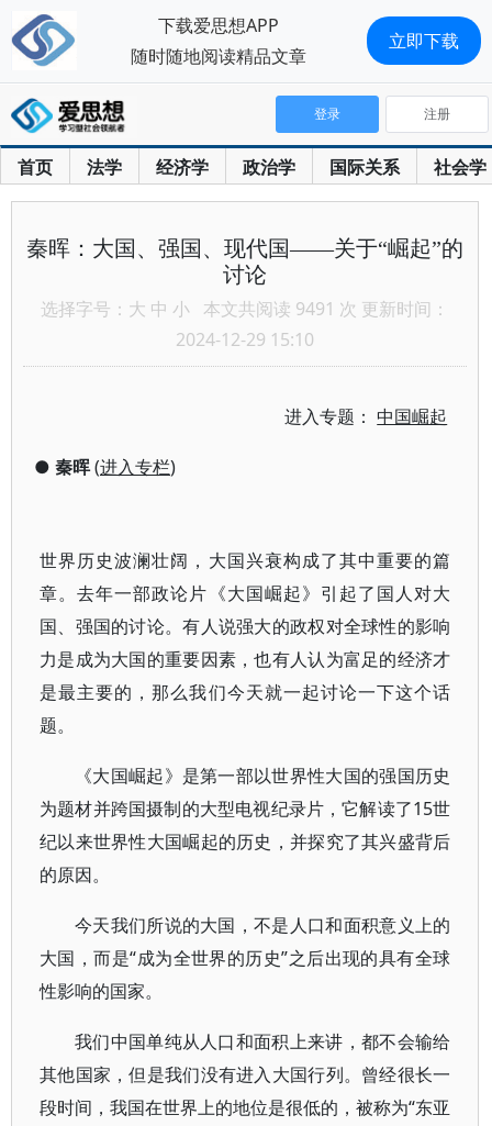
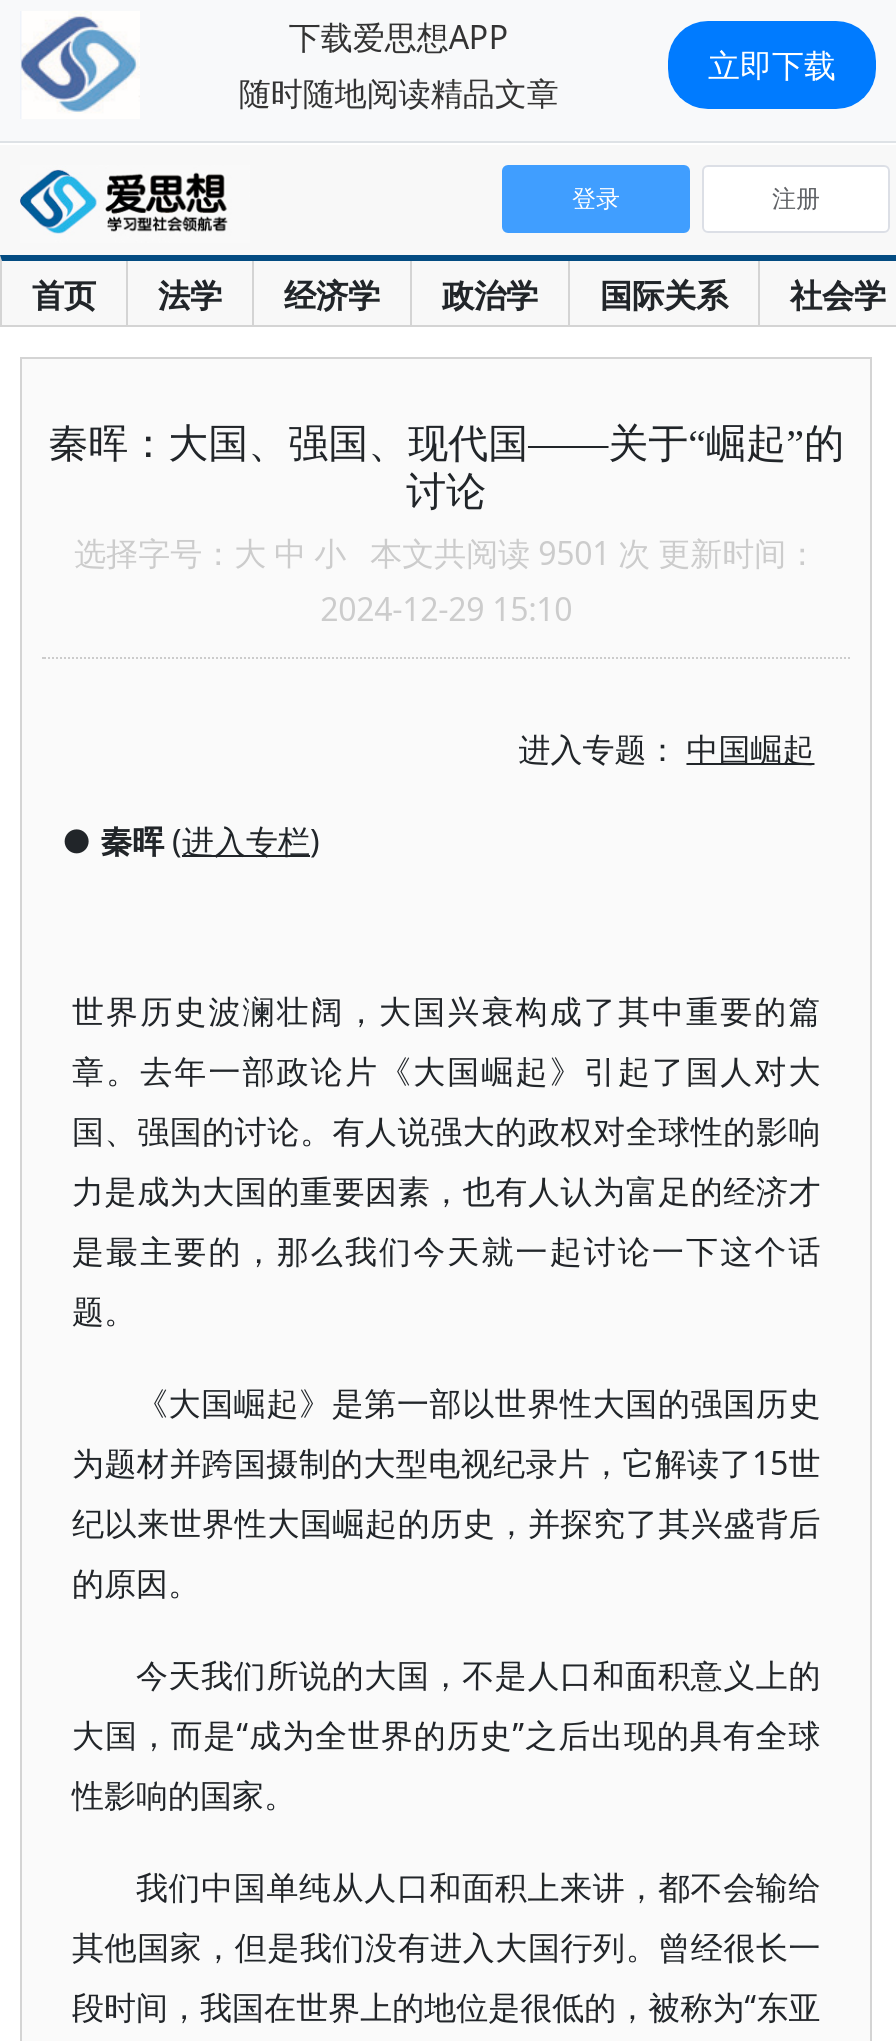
- 选择字号：大 中 小本文共阅读 9491 次 更新时间：
+ 选择字号：大 中 小本文共阅读 9501 次 更新时间：
